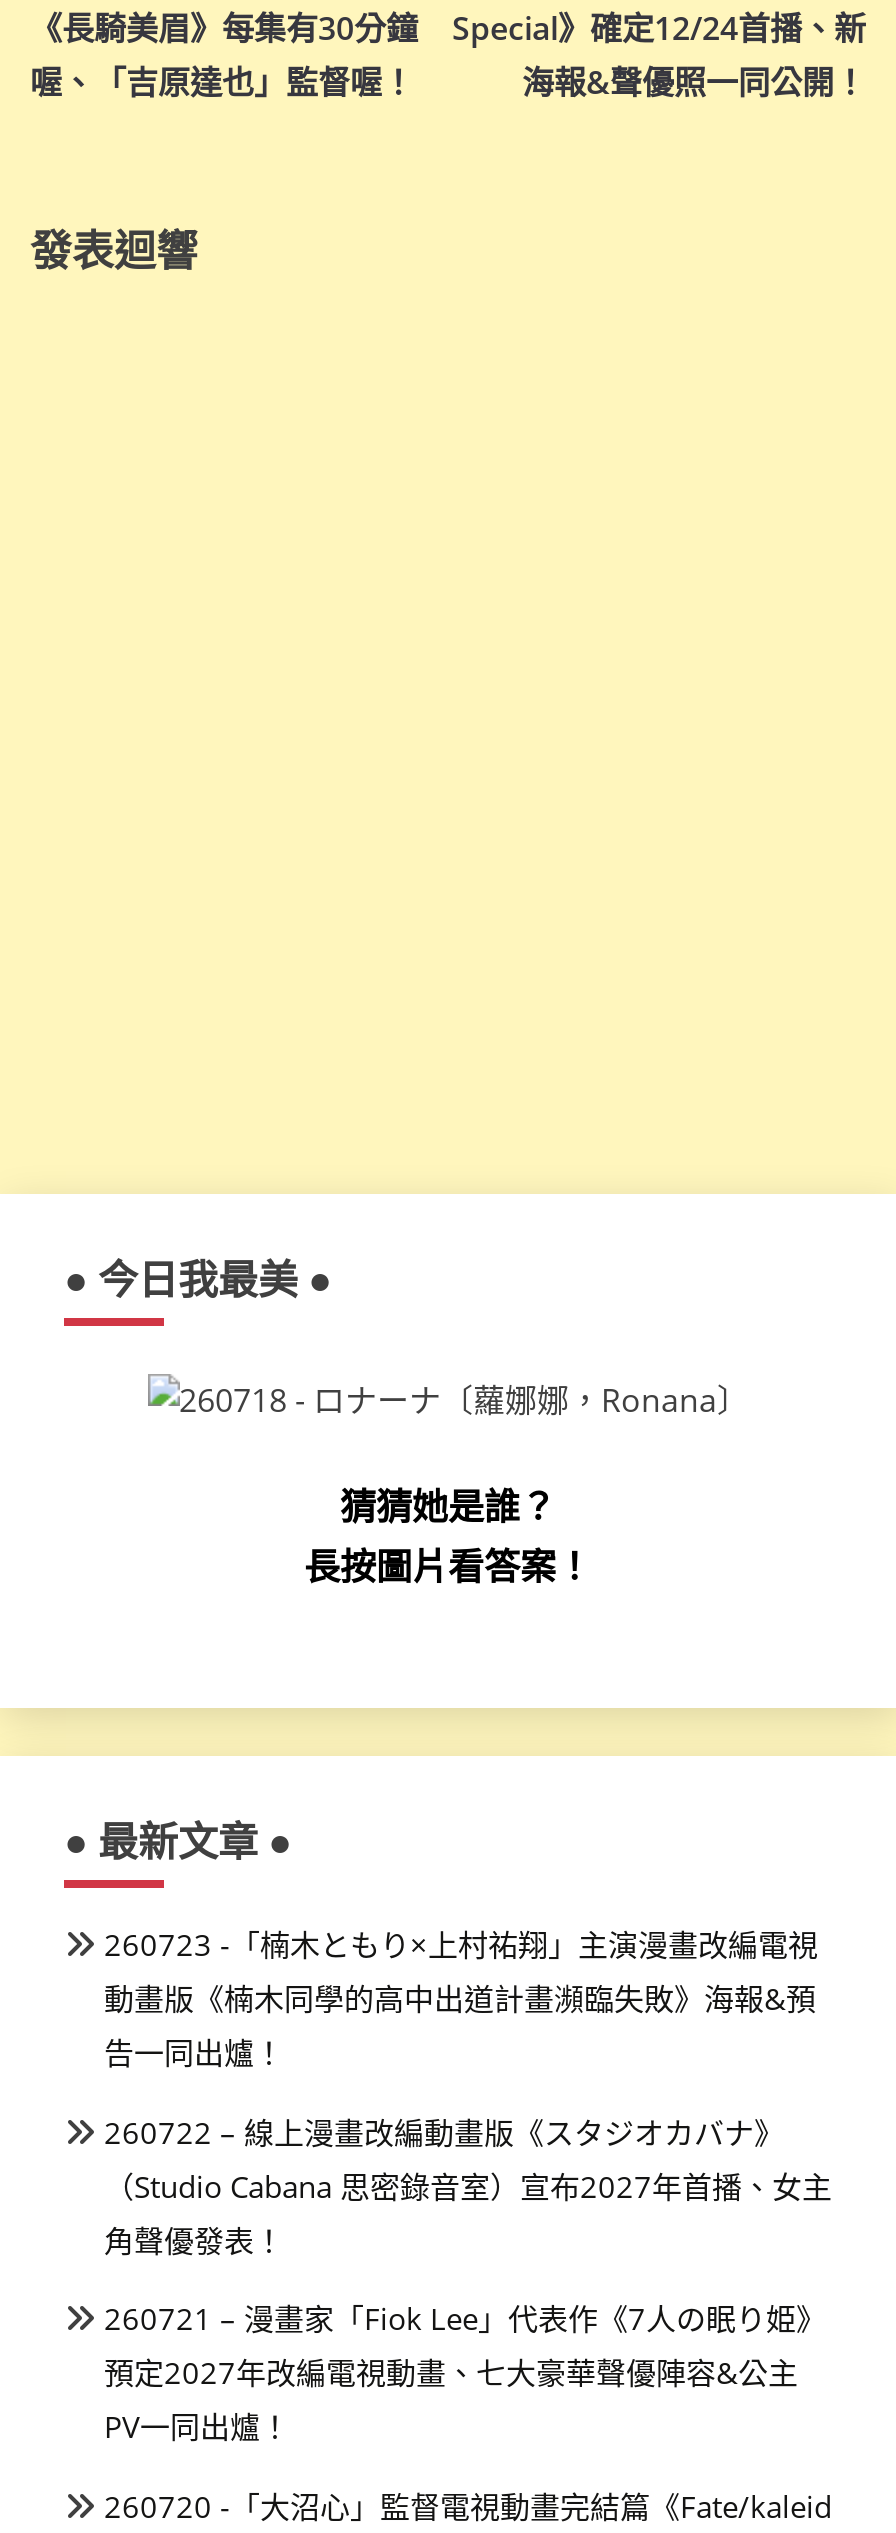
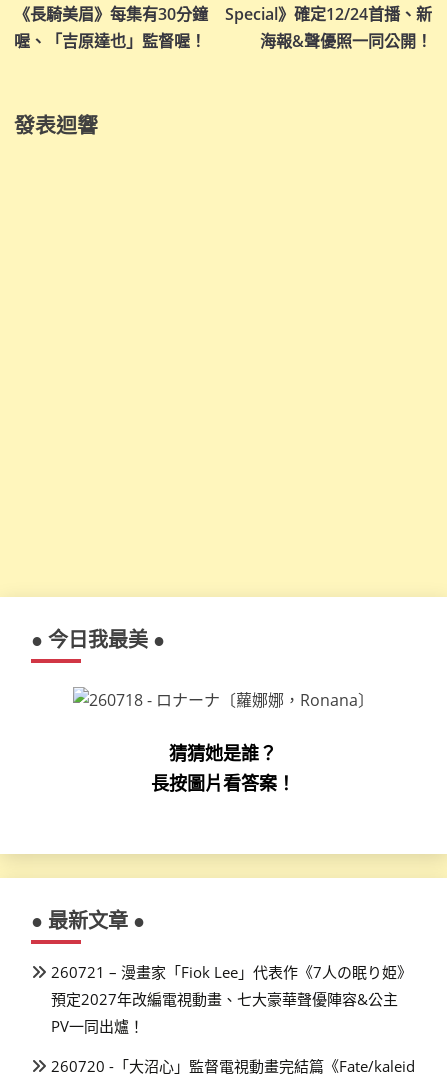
- 260723 -「楠木ともり×上村祐翔」主演漫畫改編電視
- 動畫版《楠木同學的高中出道計畫瀕臨失敗》海報&預
- 告一同出爐！
- 260722 – 線上漫畫改編動畫版《スタジオカバナ》
- （Studio Cabana 思密錄音室）宣布2027年首播、女主
- 角聲優發表！
